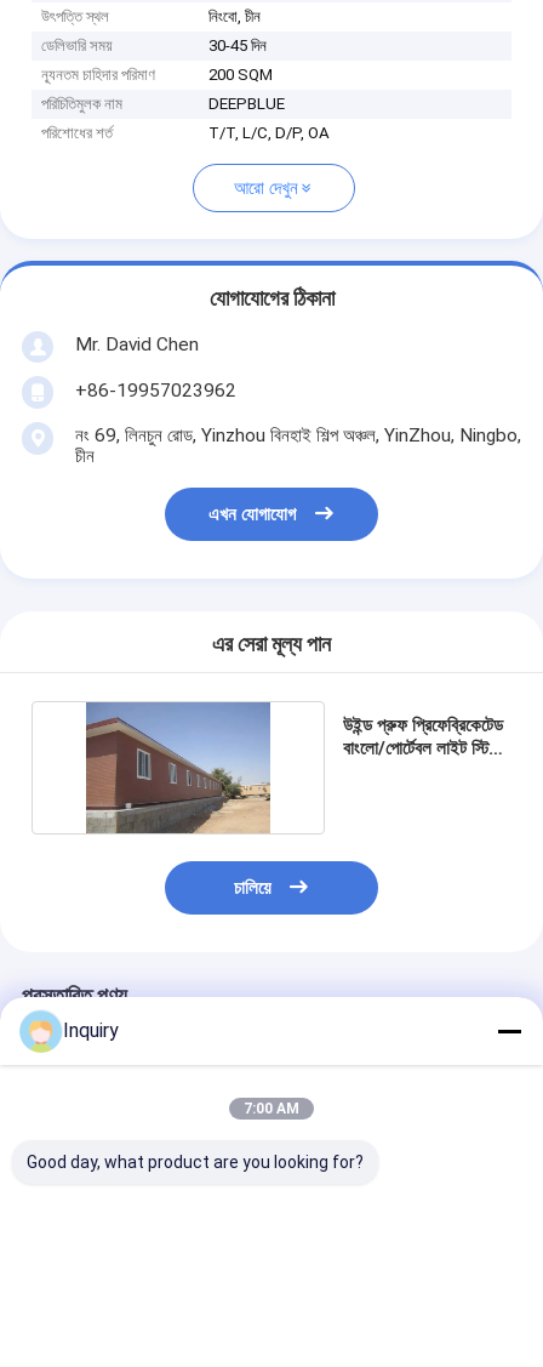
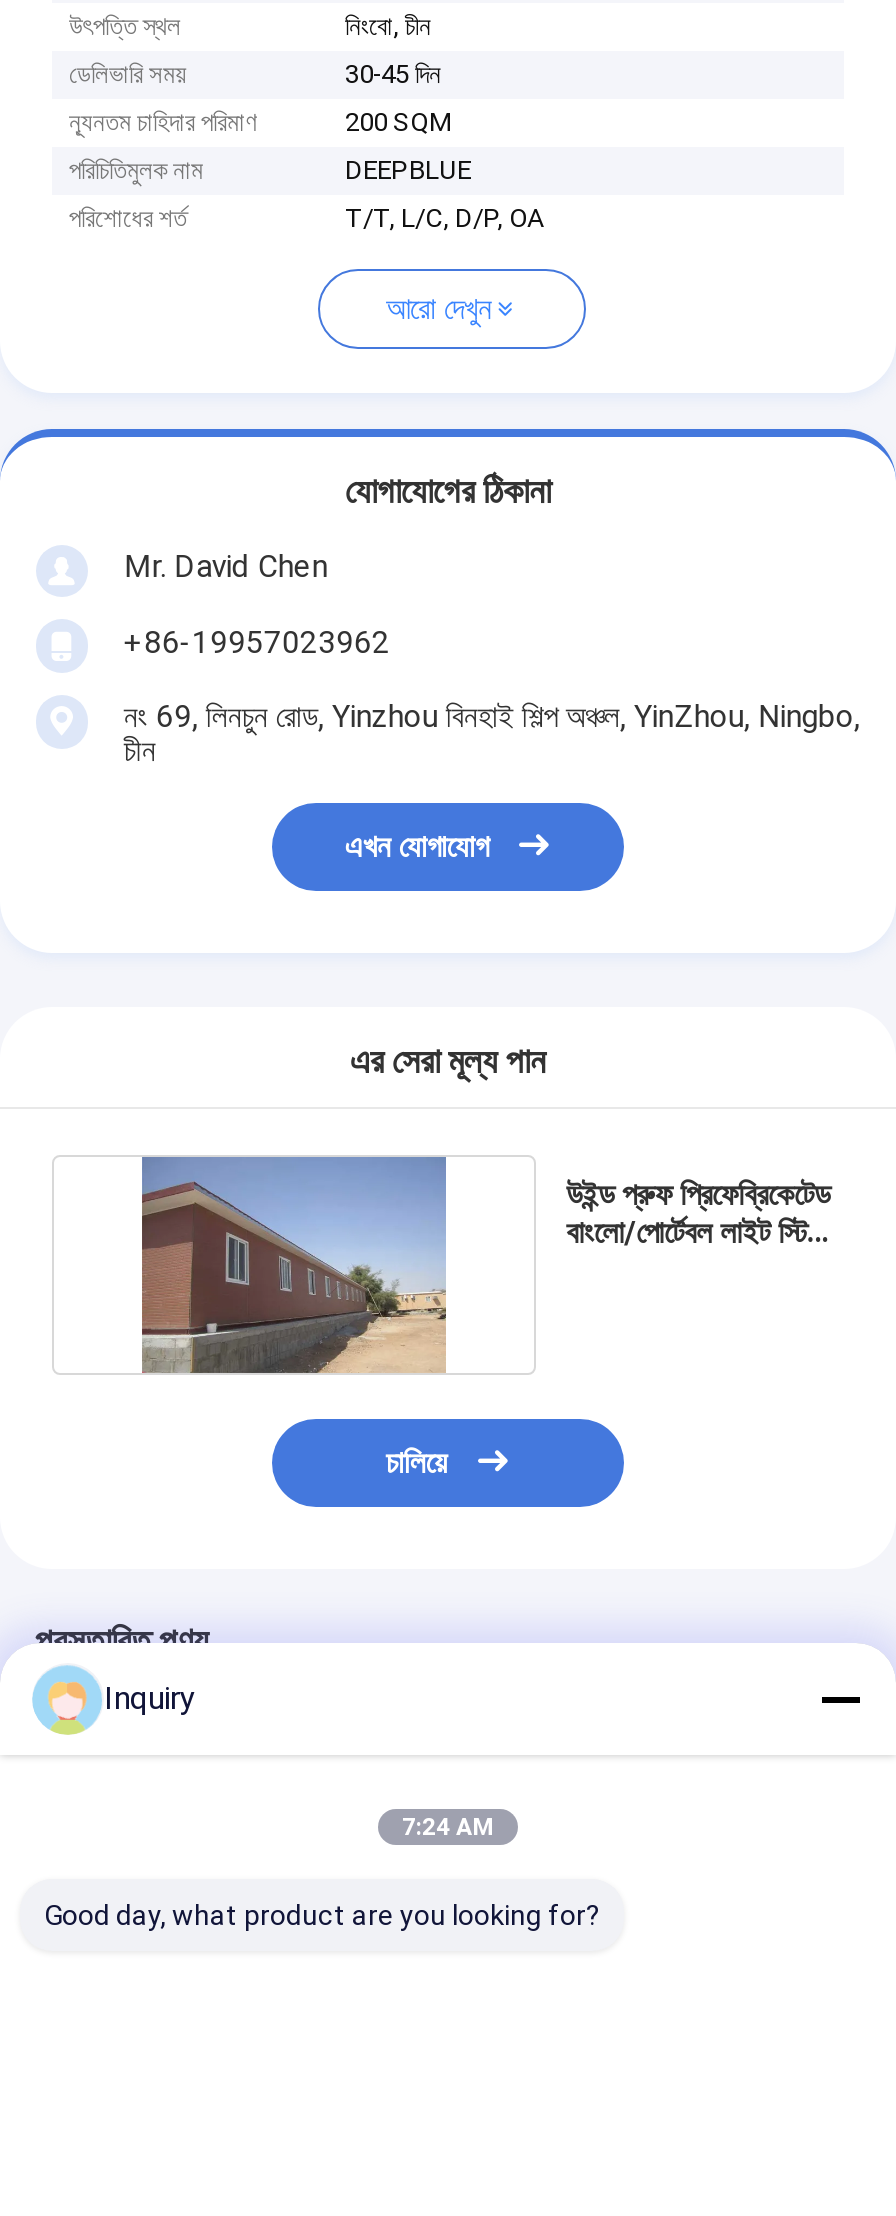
- 7:00 AM
+ 7:24 AM
